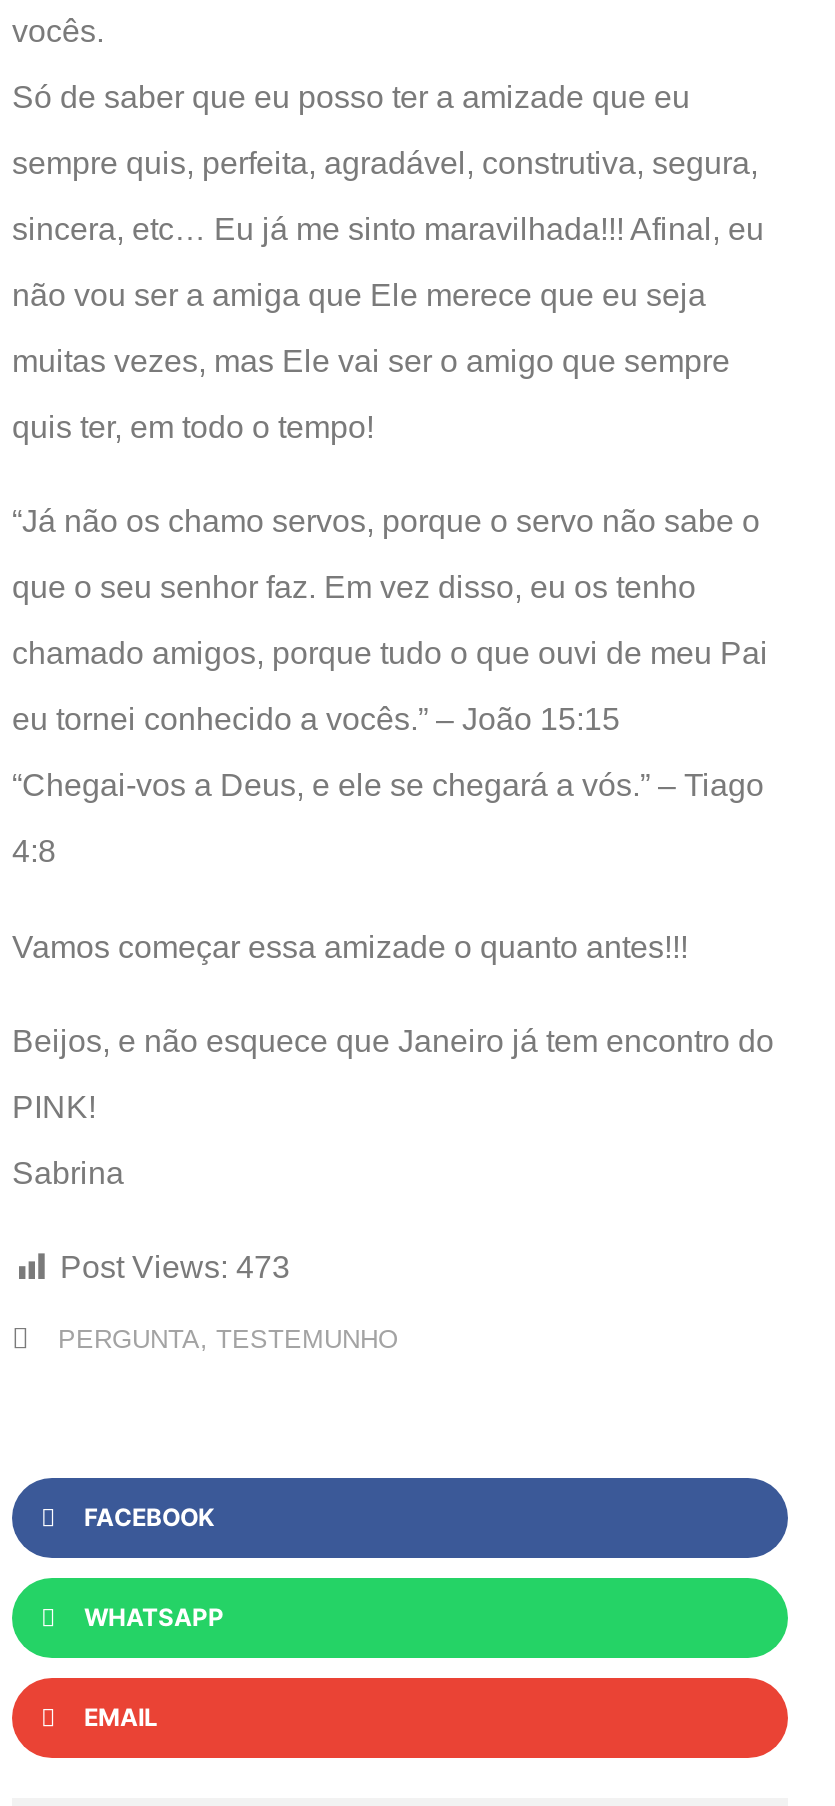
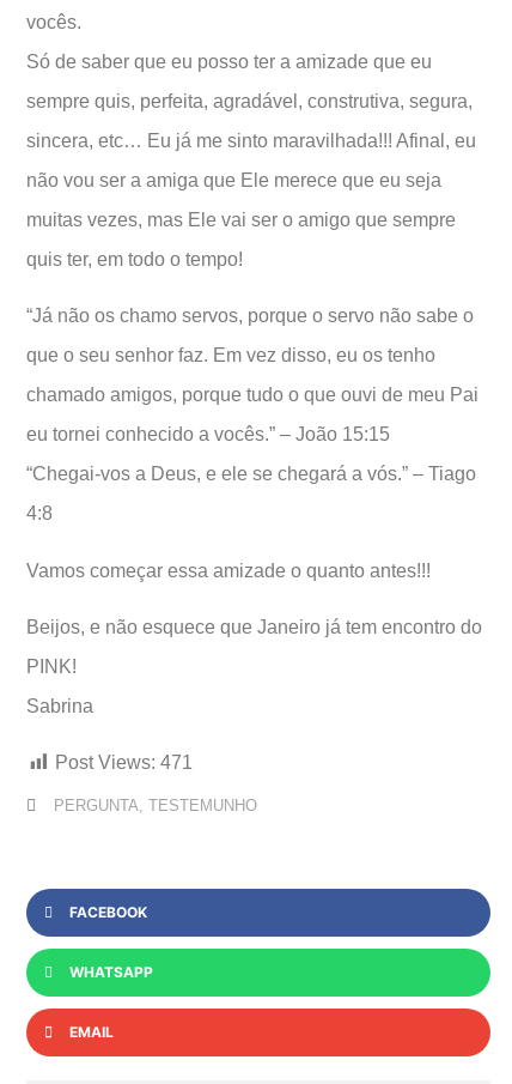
- Post Views: 473
+ Post Views: 471
